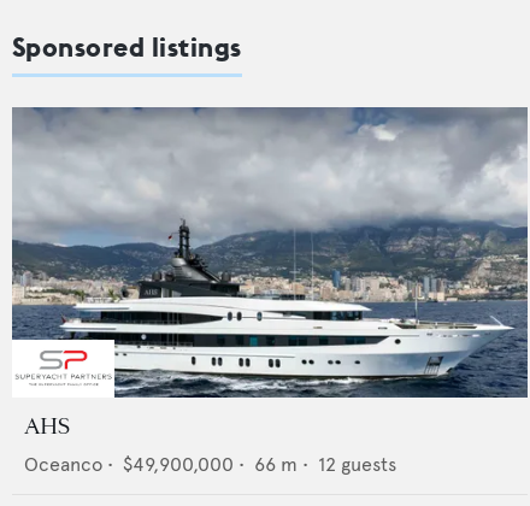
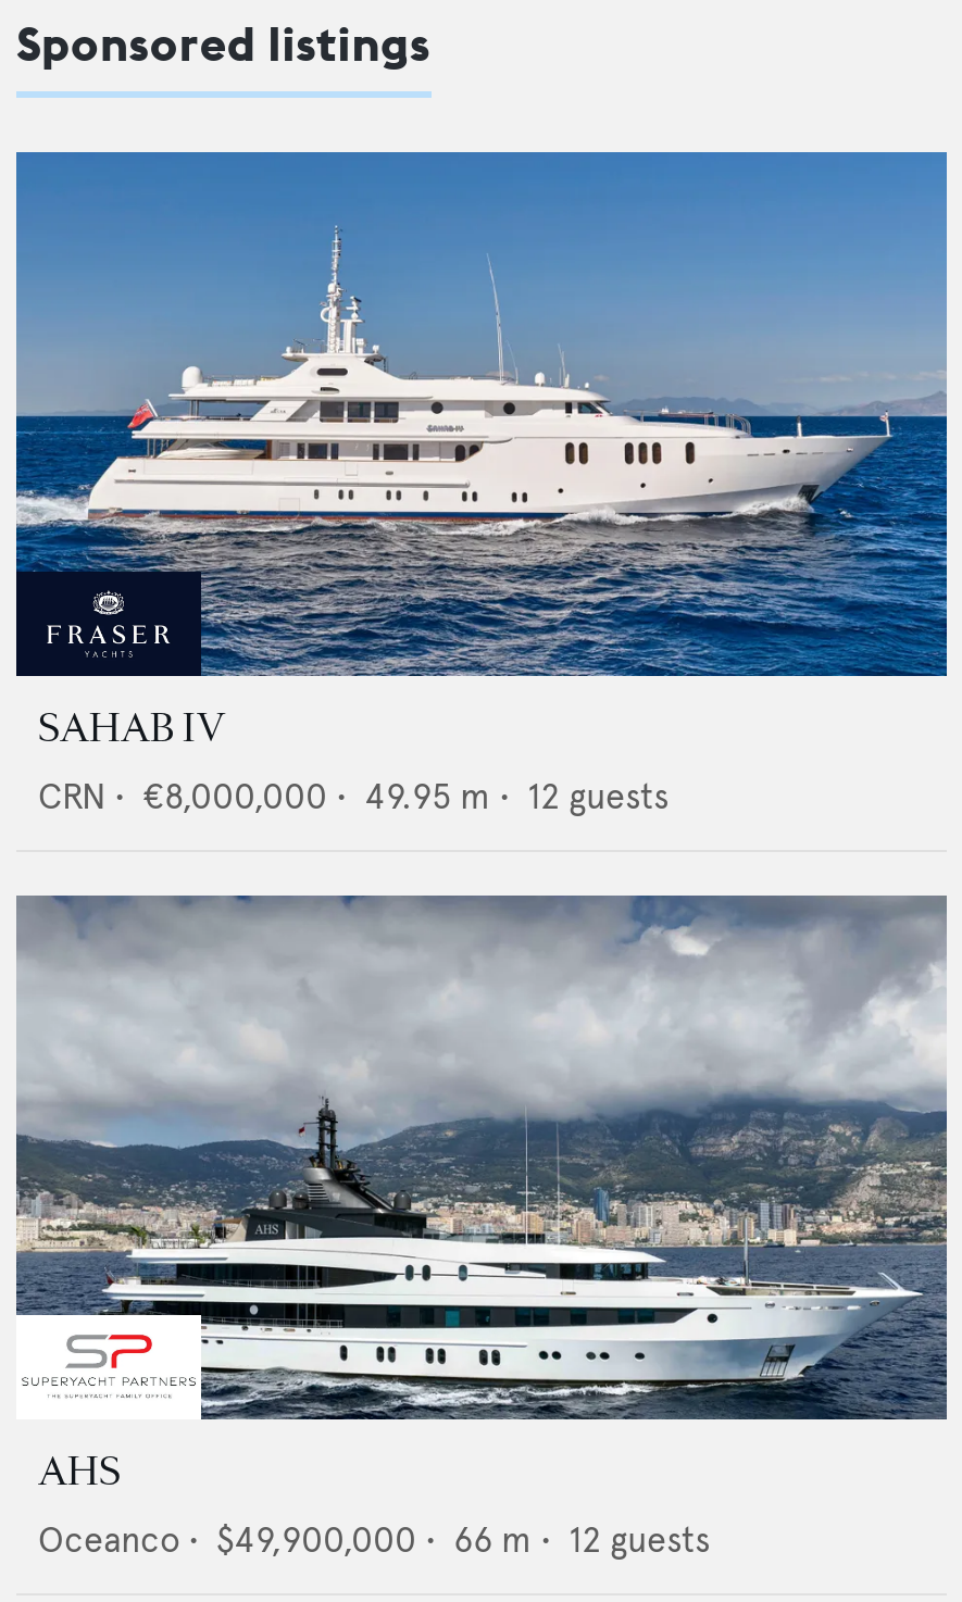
+ [image]
+ SAHAB IV
+ CRN • €8,000,000 • 49.95 m • 12 guests
